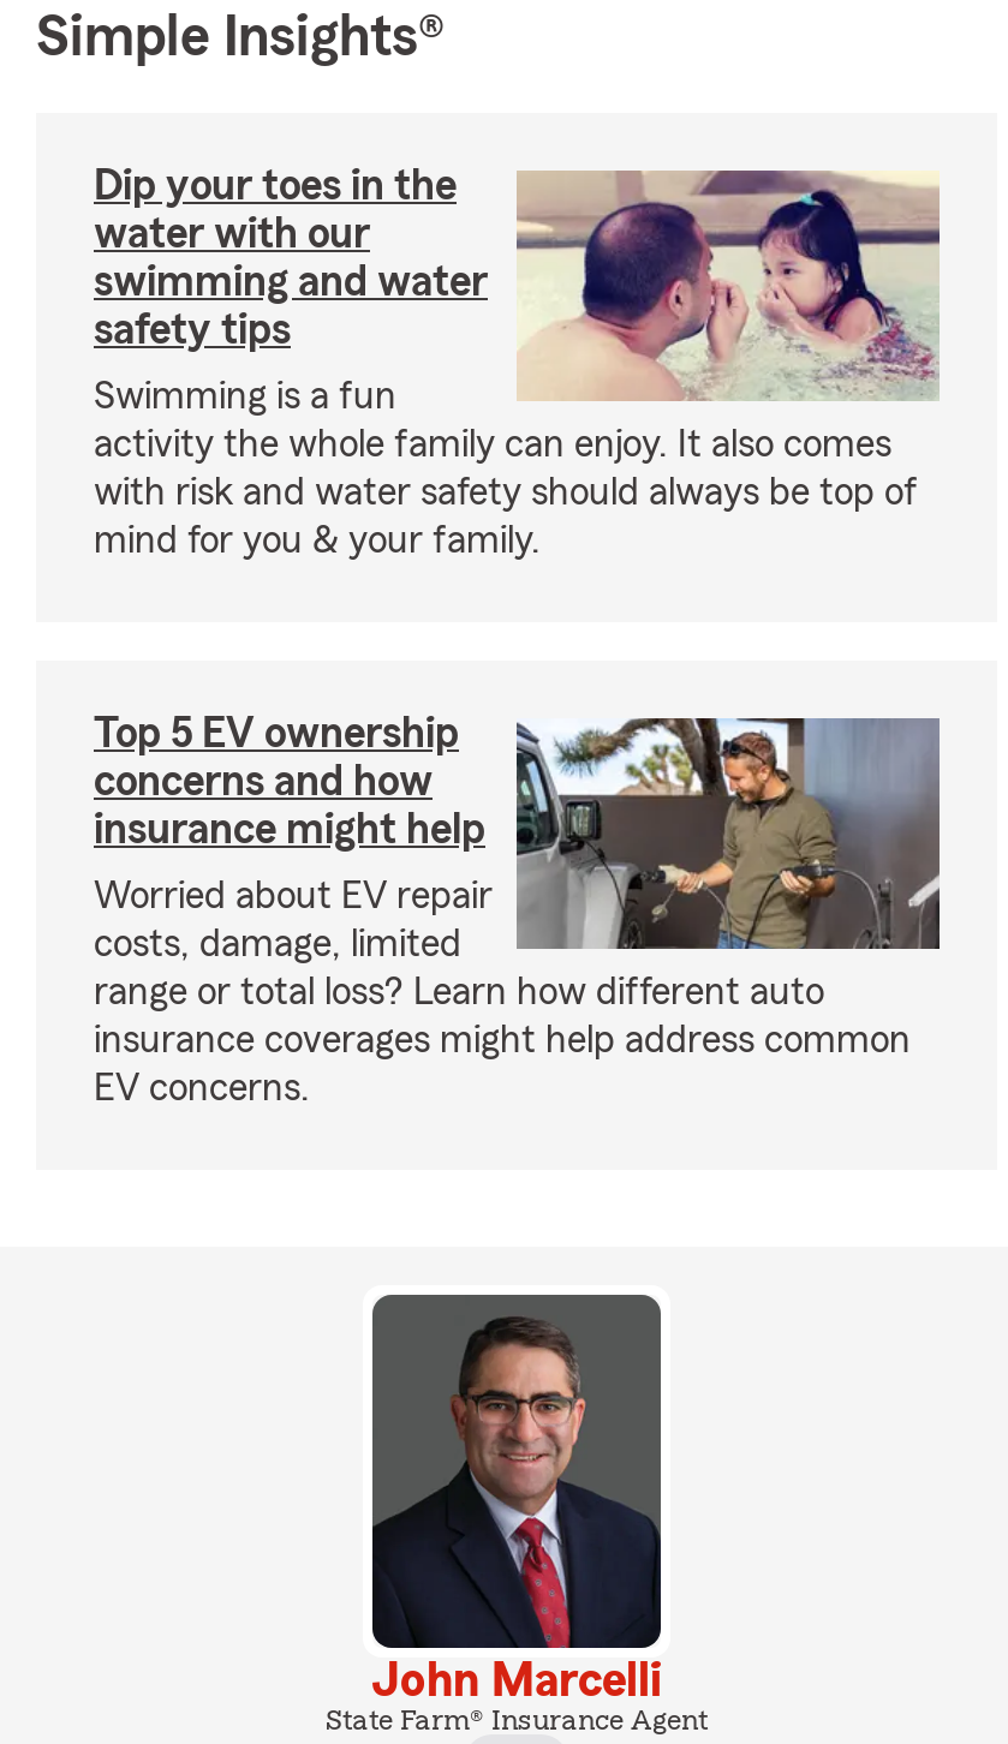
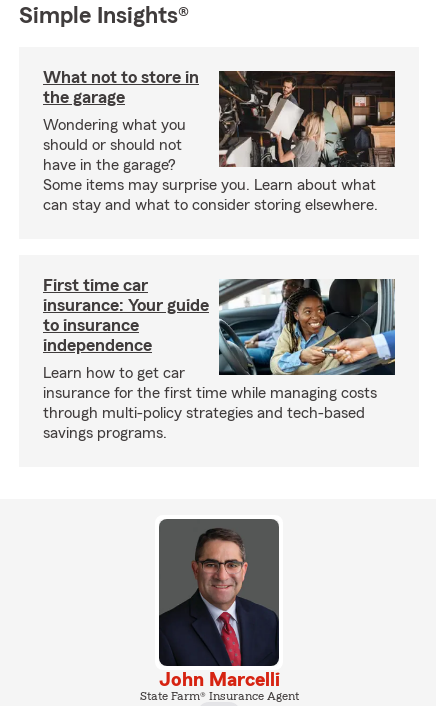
- Dip your toes in the
- water with our
- swimming and water
- safety tips
+ What not to store in
+ the garage

- [image]
- Swimming is a fun
- activity the whole family can enjoy. It also comes
- with risk and water safety should always be top of
- mind for you & your family.
+ [image]
+ Wondering what you
+ should or should not
+ have in the garage?
+ Some items may surprise you. Learn about what
+ can stay and what to consider storing elsewhere.

- Top 5 EV ownership
- concerns and how
- insurance might help
+ First time car
+ insurance: Your guide
+ to insurance
+ independence

- [image]
- Worried about EV repair
- costs, damage, limited
- range or total loss? Learn how different auto
- insurance coverages might help address common
- EV concerns.
+ [image]
+ Learn how to get car
+ insurance for the first time while managing costs
+ through multi-policy strategies and tech-based
+ savings programs.
